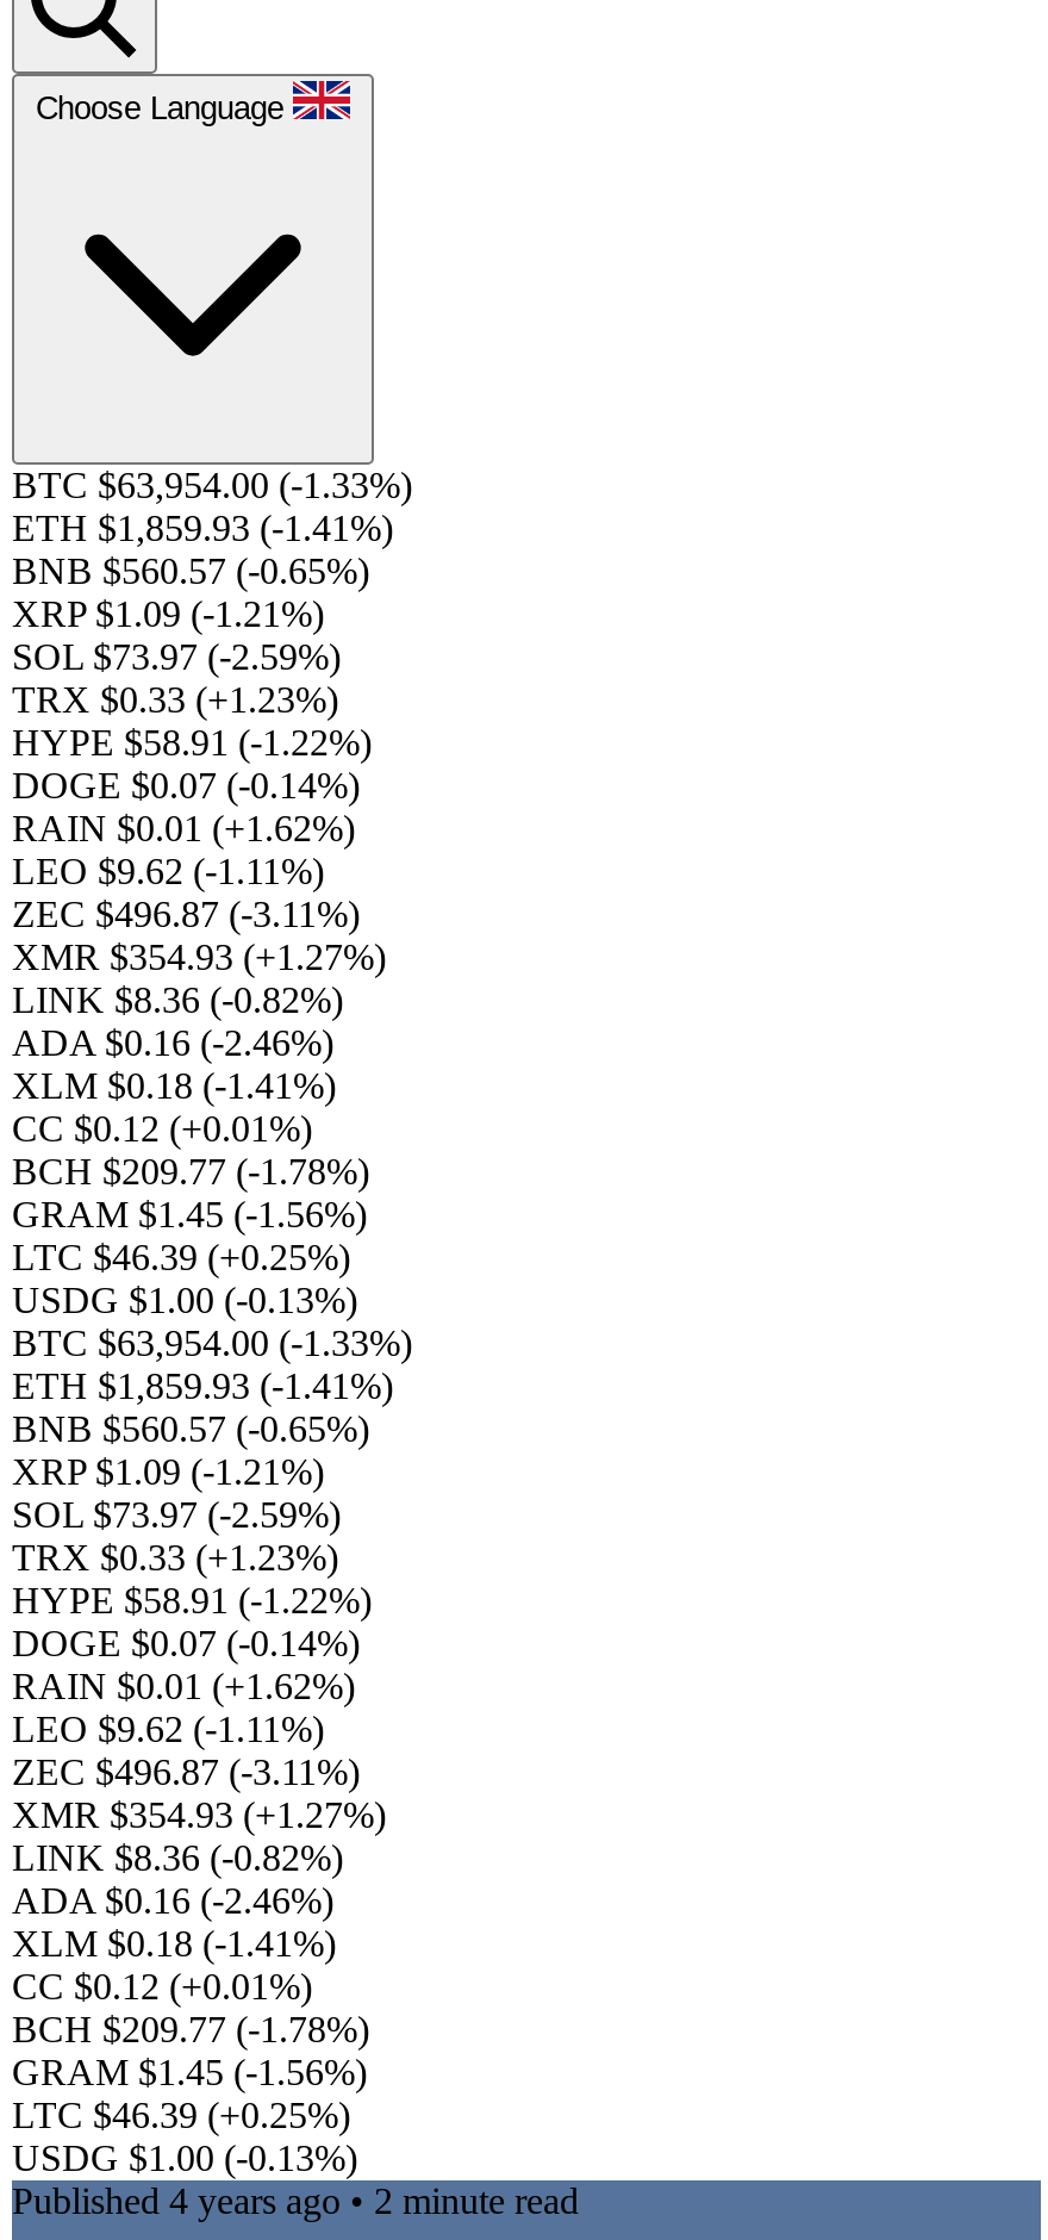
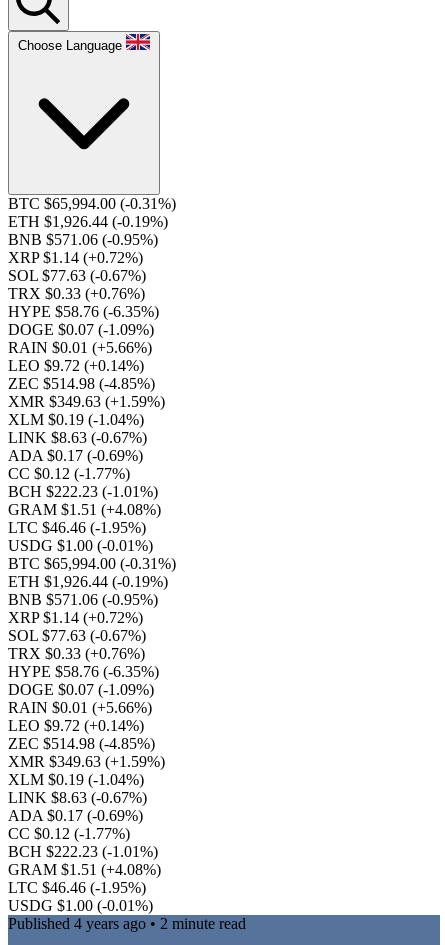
- BTC $63,954.00(-1.33%)
- ETH $1,859.93 (-1.41%)
- BNB $560.57 (-0.65%)
- XRP $1.09 (-1.21%)
- SOL $73.97(-2.59%)
- TRX $0.33 (+1.23%)
- HYPE $58.91 (-1.22%)
- DOGE $0.07 (-0.14%)
- RAIN $0.01 (+1.62%)
- LEO $9.62 (-1.11%)
- ZEC $496.87 (-3.11%)
- XMR $354.93(+1.27%)
- LINK $8.36 (-0.82%)
- ADA $0.16 (-2.46%)
- XLM $0.18 (-1.41%)
- CC $0.12 (+0.01%)
- BCH $209.77 (-1.78%)
- GRAM $1.45 (-1.56%)
- LTC $46.39 (+0.25%)
- USDG $1.00(-0.13%)
- BTC $63,954.00 (-1.33%)
- ETH $1,859.93 (-1.41%)
- BNB $560.57 (-0.65%)
- XRP $1.09 (-1.21%)
- SOL $73.97(-2.59%)
- TRX $0.33 (+1.23%)
- HYPE $58.91 (-1.22%)
- DOGE $0.07 (-0.14%)
- RAIN $0.01 (+1.62%)
- LEO $9.62 (-1.11%)
- ZEC $496.87 (-3.11%)
- XMR $354.93(+1.27%)
- LINK $8.36 (-0.82%)
- ADA $0.16 (-2.46%)
- XLM $0.18 (-1.41%)
- CC $0.12 (+0.01%)
- BCH $209.77 (-1.78%)
- GRAM $1.45 (-1.56%)
- LTC $46.39 (+0.25%)
- USDG $1.00(-0.13%)
+ BTC $65,994.00(-0.31%)
+ ETH $1,926.44 (-0.19%)
+ BNB $571.06 (-0.95%)
+ XRP $1.14 (+0.72%)
+ SOL $77.63(-0.67%)
+ TRX $0.33 (+0.76%)
+ HYPE $58.76 (-6.35%)
+ DOGE $0.07 (-1.09%)
+ RAIN $0.01 (+5.66%)
+ LEO $9.72 (+0.14%)
+ ZEC $514.98 (-4.85%)
+ XMR $349.63(+1.59%)
+ XLM $0.19 (-1.04%)
+ LINK $8.63 (-0.67%)
+ ADA $0.17 (-0.69%)
+ CC $0.12 (-1.77%)
+ BCH $222.23 (-1.01%)
+ GRAM $1.51 (+4.08%)
+ LTC $46.46 (-1.95%)
+ USDG $1.00(-0.01%)
+ BTC $65,994.00 (-0.31%)
+ ETH $1,926.44 (-0.19%)
+ BNB $571.06 (-0.95%)
+ XRP $1.14 (+0.72%)
+ SOL $77.63(-0.67%)
+ TRX $0.33 (+0.76%)
+ HYPE $58.76 (-6.35%)
+ DOGE $0.07 (-1.09%)
+ RAIN $0.01 (+5.66%)
+ LEO $9.72 (+0.14%)
+ ZEC $514.98 (-4.85%)
+ XMR $349.63(+1.59%)
+ XLM $0.19 (-1.04%)
+ LINK $8.63 (-0.67%)
+ ADA $0.17 (-0.69%)
+ CC $0.12 (-1.77%)
+ BCH $222.23 (-1.01%)
+ GRAM $1.51 (+4.08%)
+ LTC $46.46 (-1.95%)
+ USDG $1.00(-0.01%)
